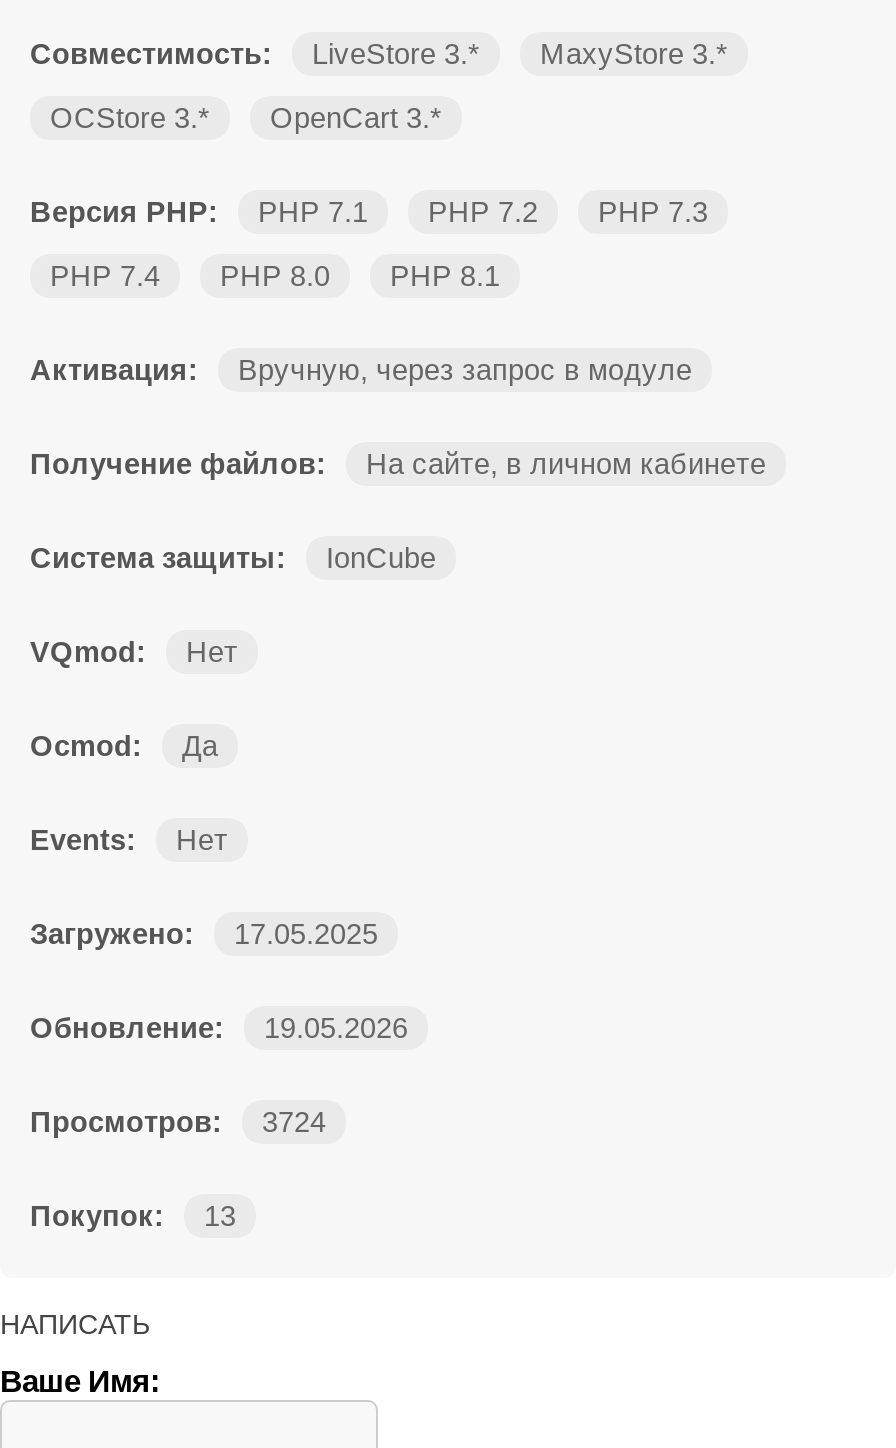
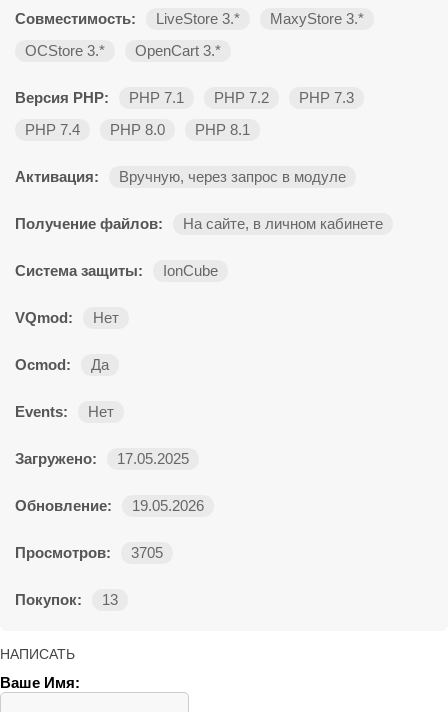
- Просмотров: 3724
+ Просмотров: 3705
